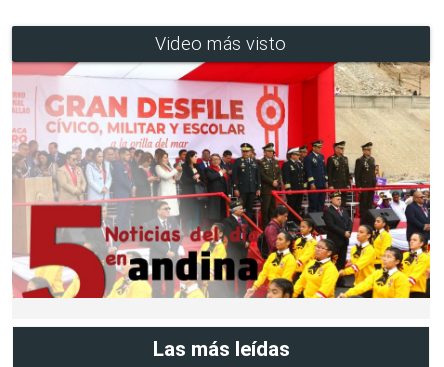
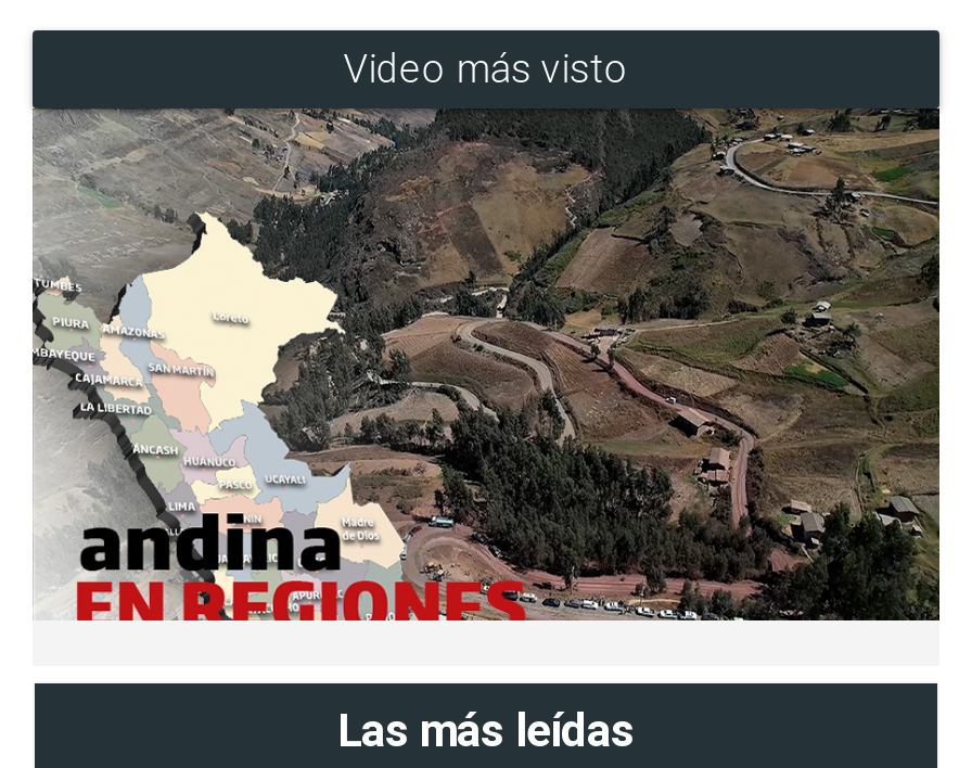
- [image]
+ [image]
